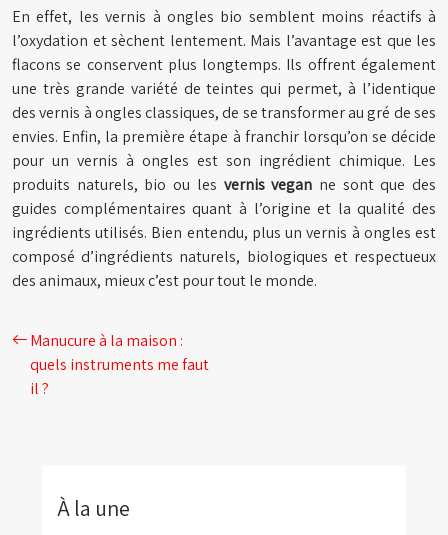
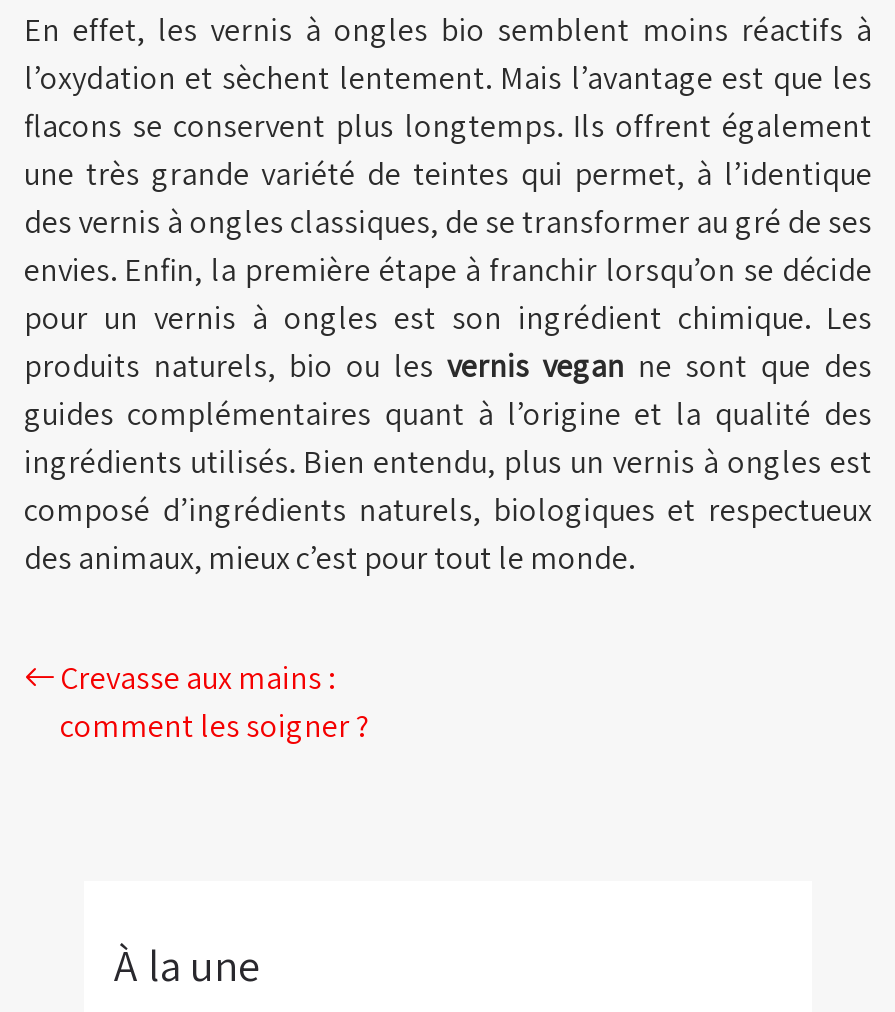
- Manucure à la maison :
- quels instruments me faut
- il ?
+ Crevasse aux mains :
+ comment les soigner ?
